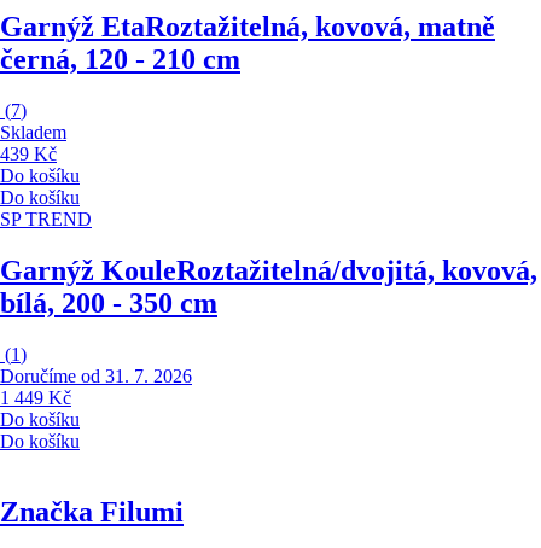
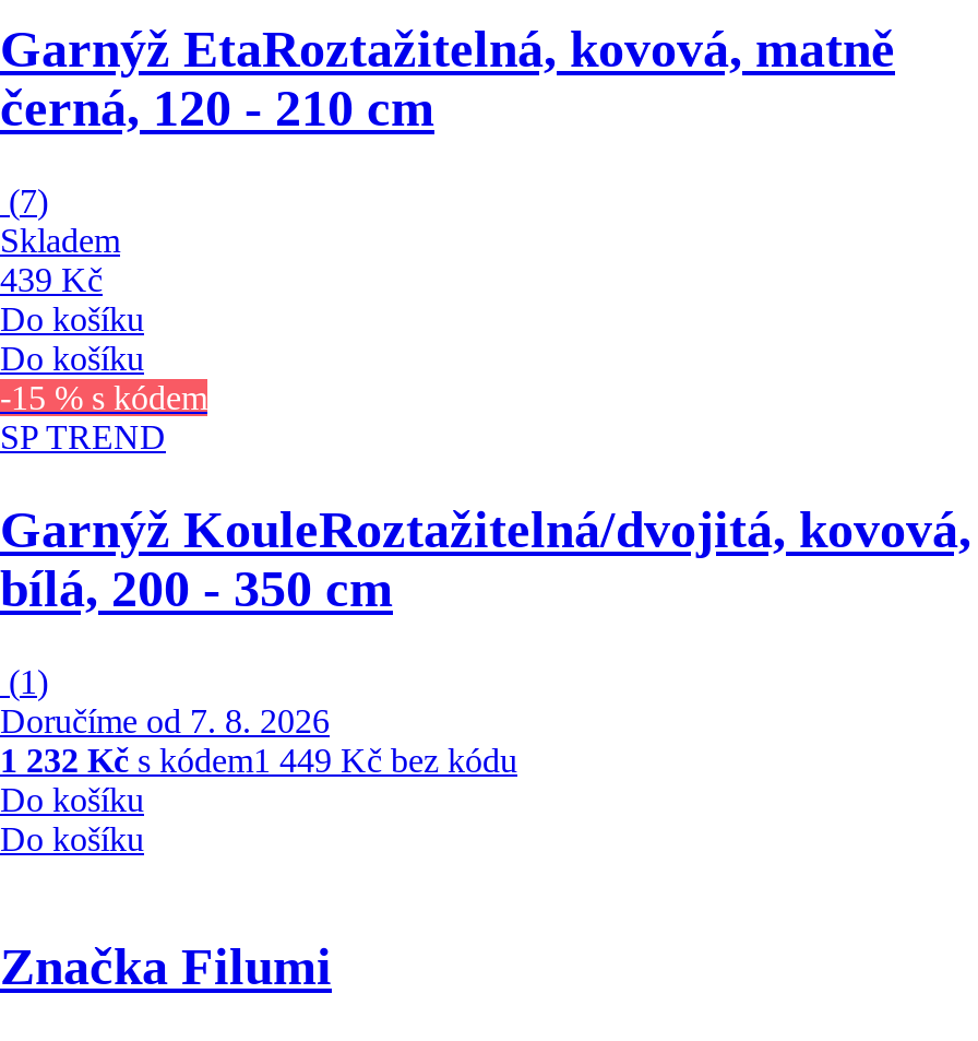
+ -15 % s kódem

- Doručíme od 31. 7. 2026
- 1 449 Kč
+ Doručíme od 7. 8. 2026
+ 1 232 Kč s kódem1 449 Kč bez kódu
